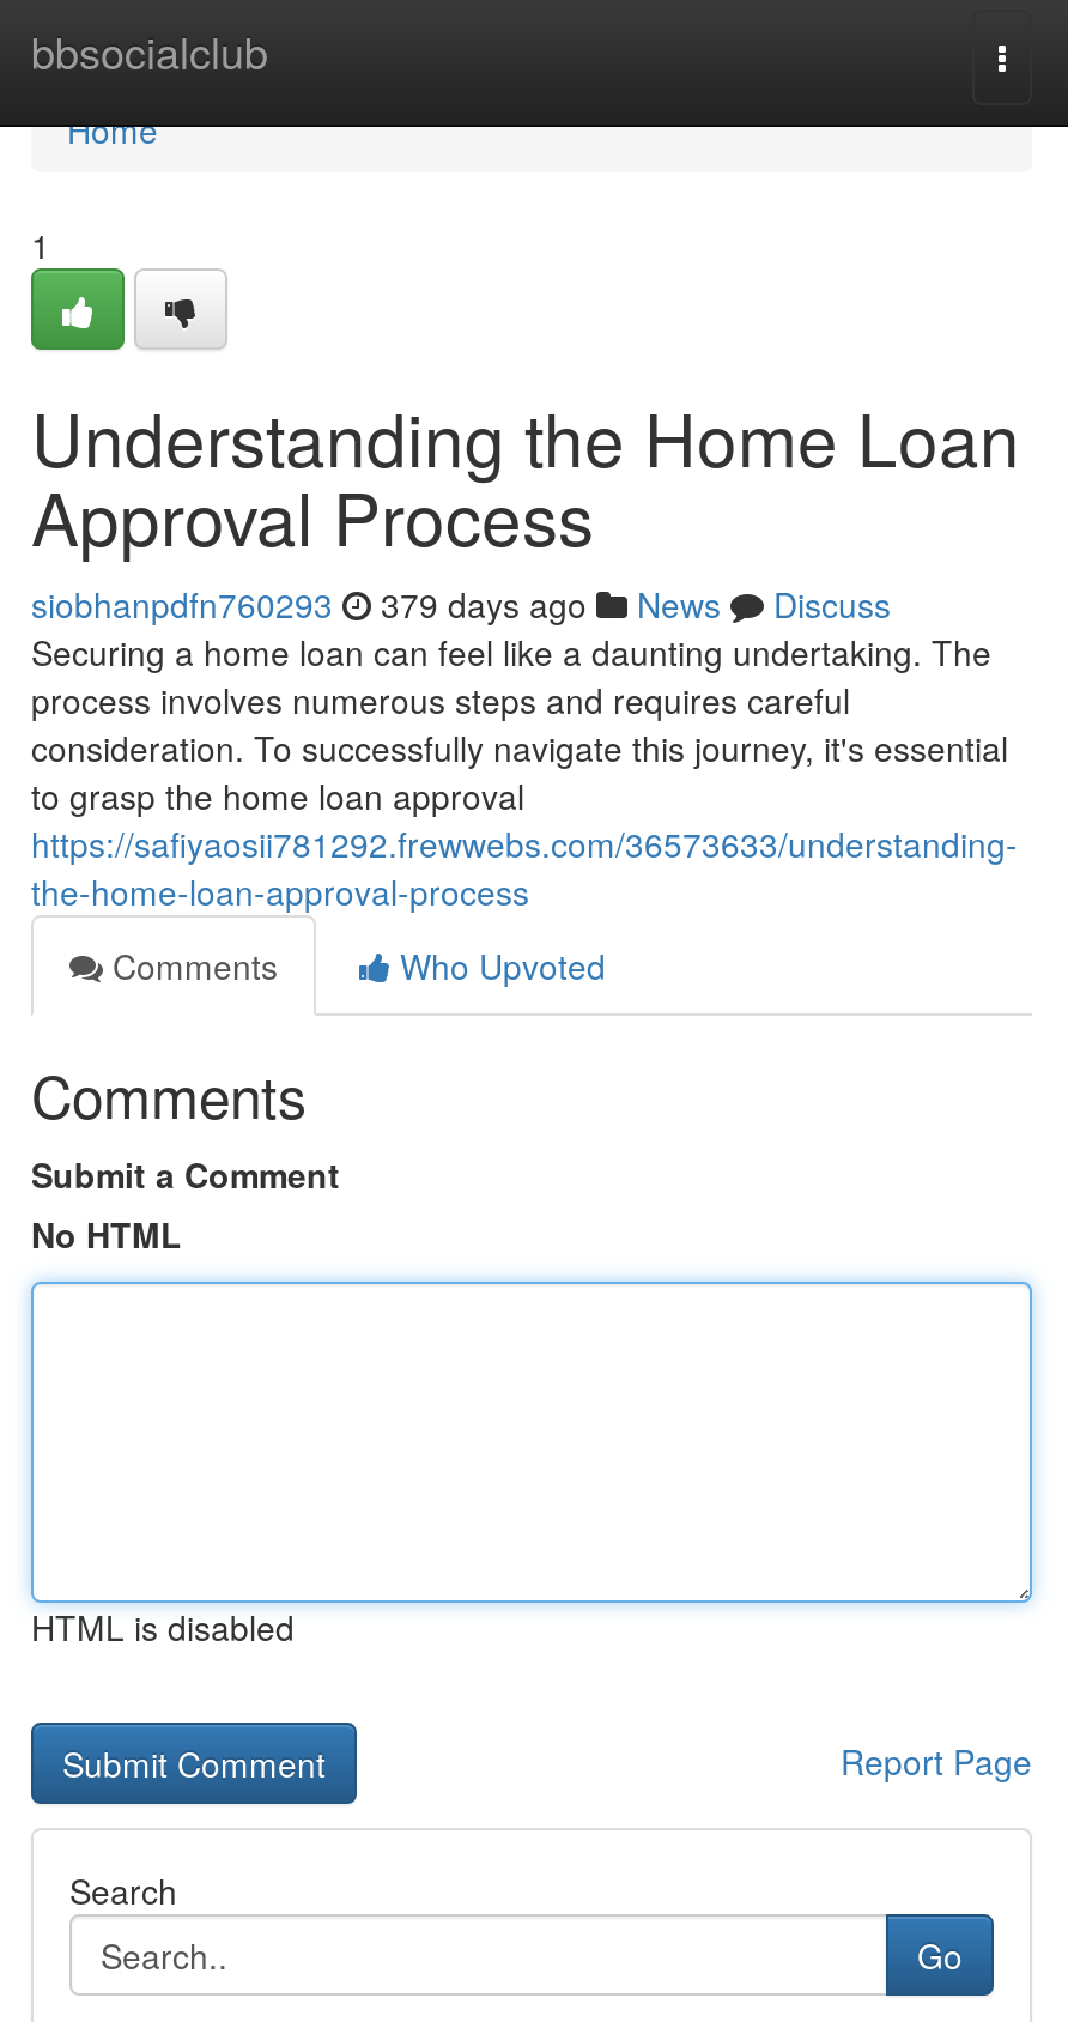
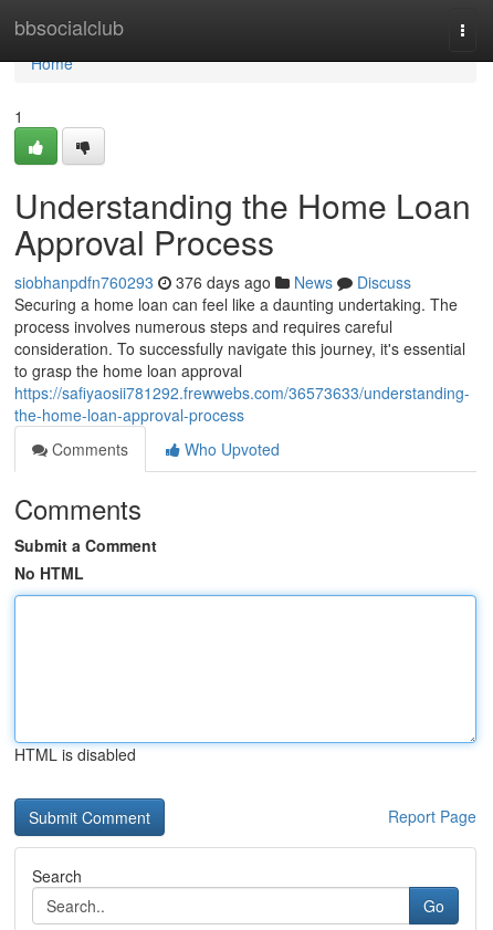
- siobhanpdfn760293 379 days ago News Discuss
+ siobhanpdfn760293 376 days ago News Discuss
